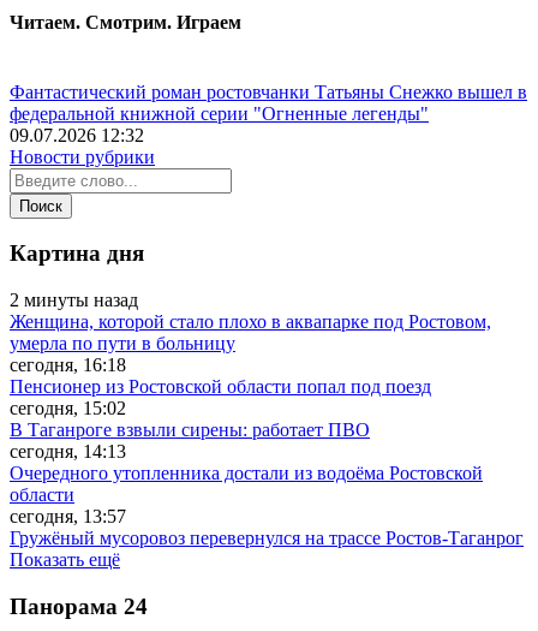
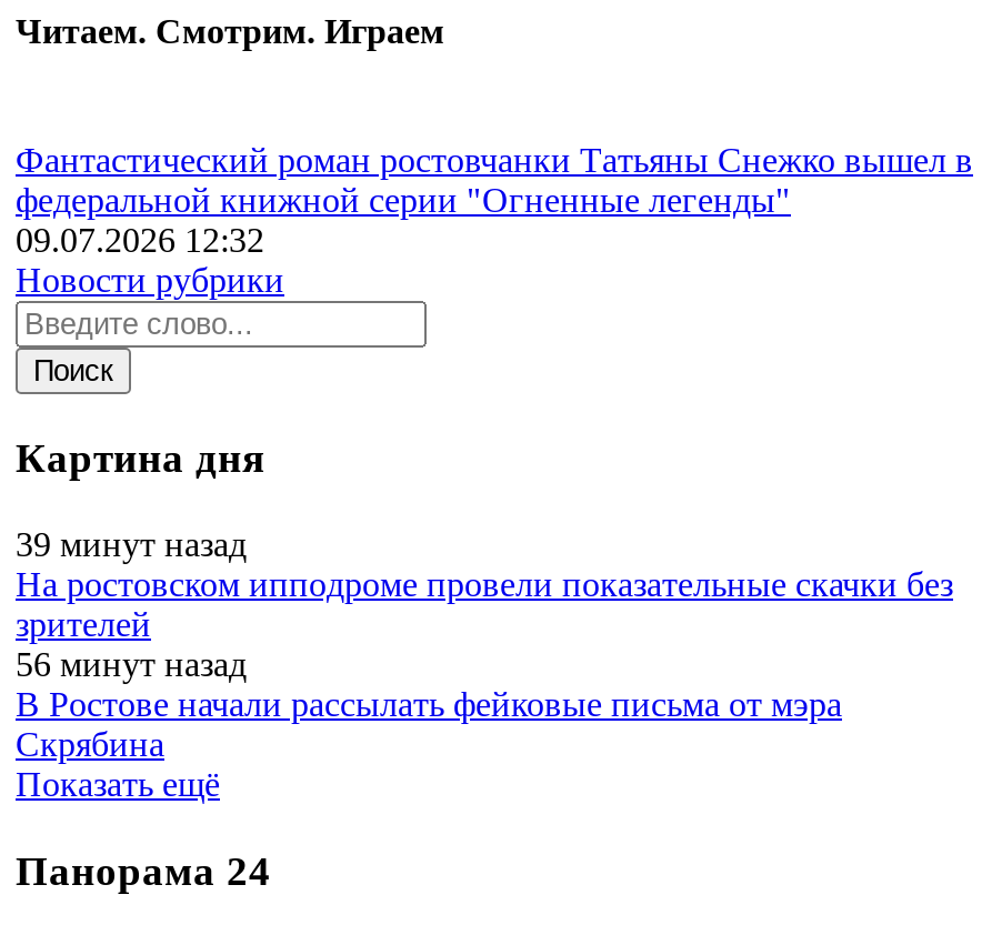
- 2 минуты назад
- Женщина, которой стало плохо в аквапарке под Ростовом,
- умерла по пути в больницу
- сегодня, 16:18
- Пенсионер из Ростовской области попал под поезд
- сегодня, 15:02
- В Таганроге взвыли сирены: работает ПВО
- сегодня, 14:13
- Очередного утопленника достали из водоёма Ростовской
- области
- сегодня, 13:57
- Гружёный мусоровоз перевернулся на трассе Ростов-Таганрог
+ 39 минут назад
+ На ростовском ипподроме провели показательные скачки без
+ зрителей
+ 56 минут назад
+ В Ростове начали рассылать фейковые письма от мэра
+ Скрябина
